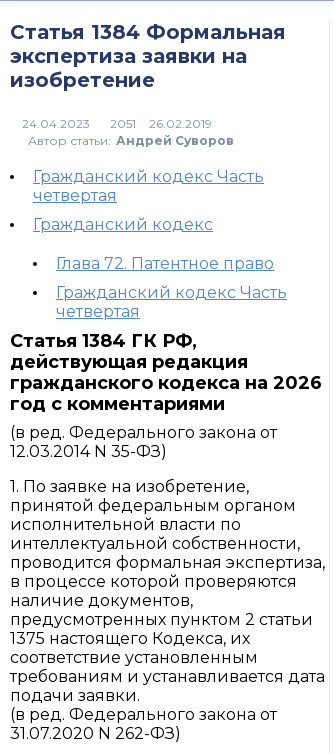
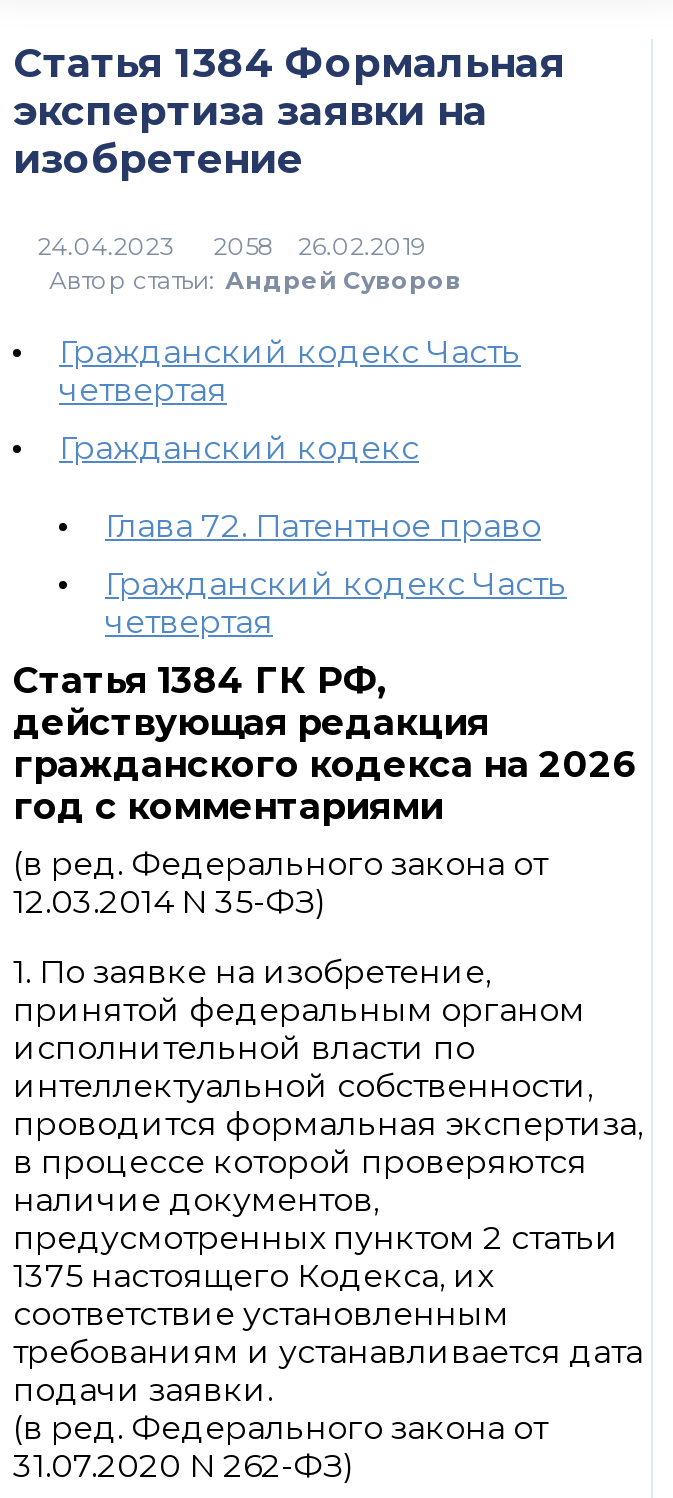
- 2051
+ 2058
